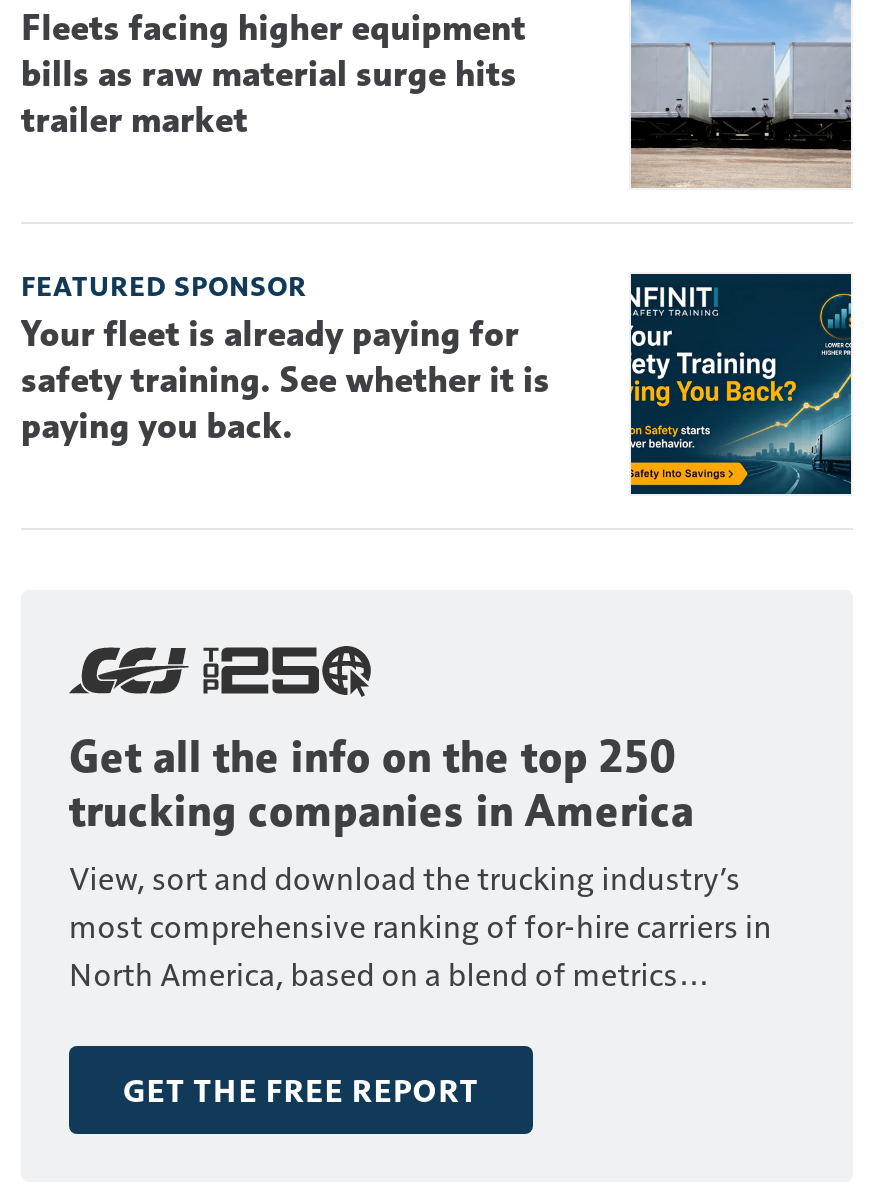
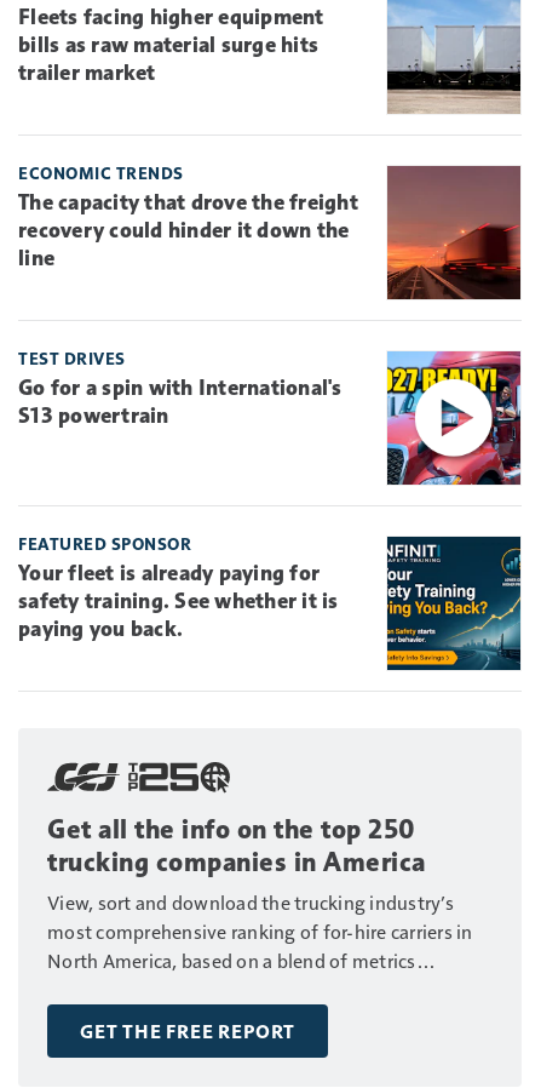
+ [image]
+ ECONOMIC TRENDS
+ The capacity that drove the freight
+ recovery could hinder it down the
+ line

+ [image]
+ TEST DRIVES
+ Go for a spin with International's
+ S13 powertrain
